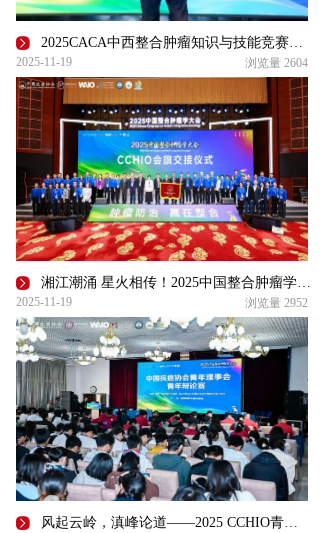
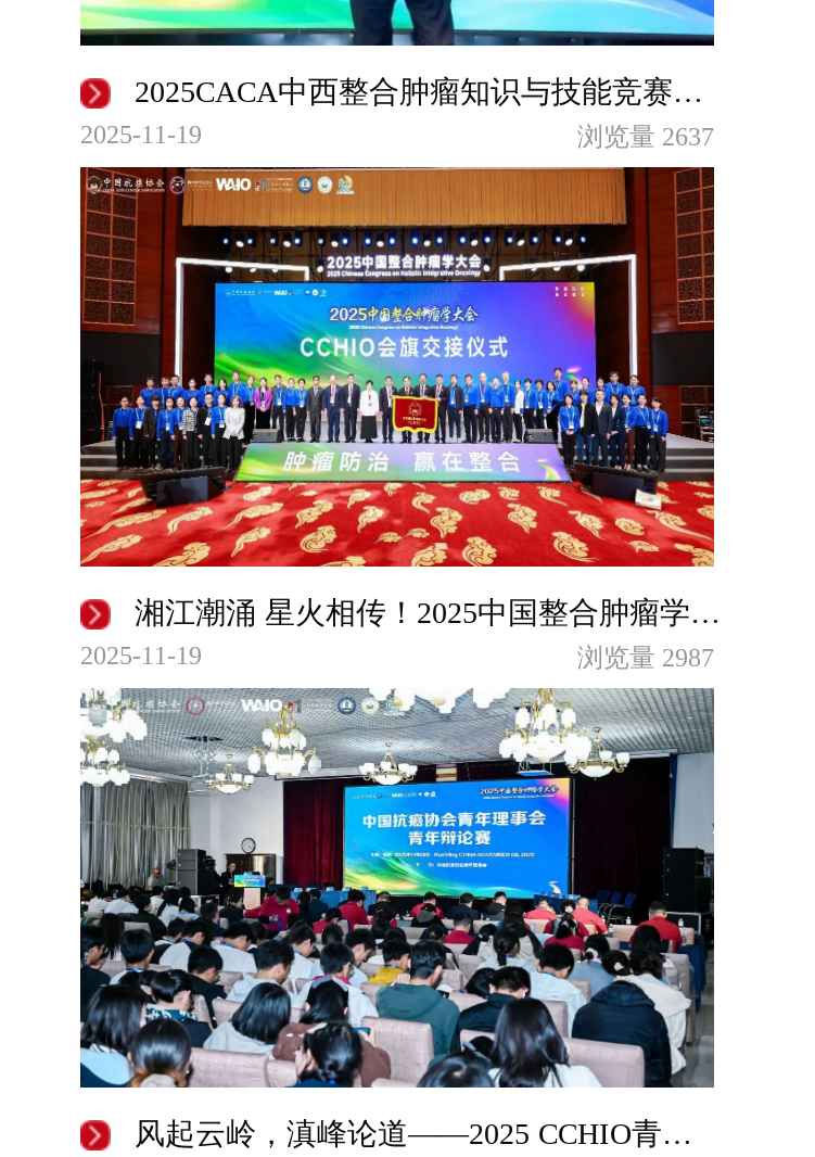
- 浏览量2604
+ 浏览量2637

- 浏览量2952
+ 浏览量2987
